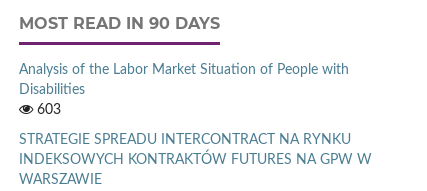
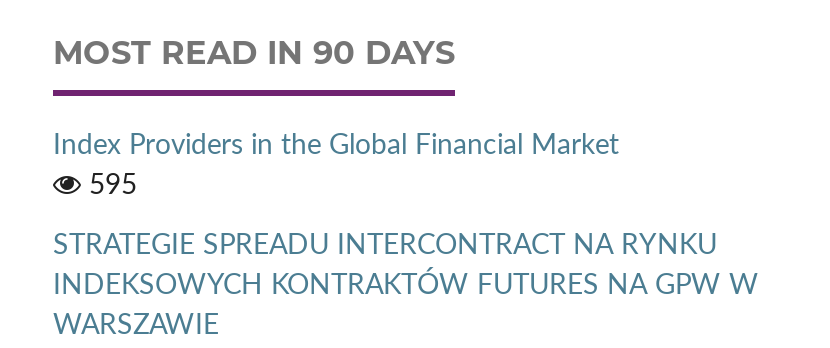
- Analysis of the Labor Market Situation of People with
- Disabilities
- 603
+ Index Providers in the Global Financial Market
+ 595
